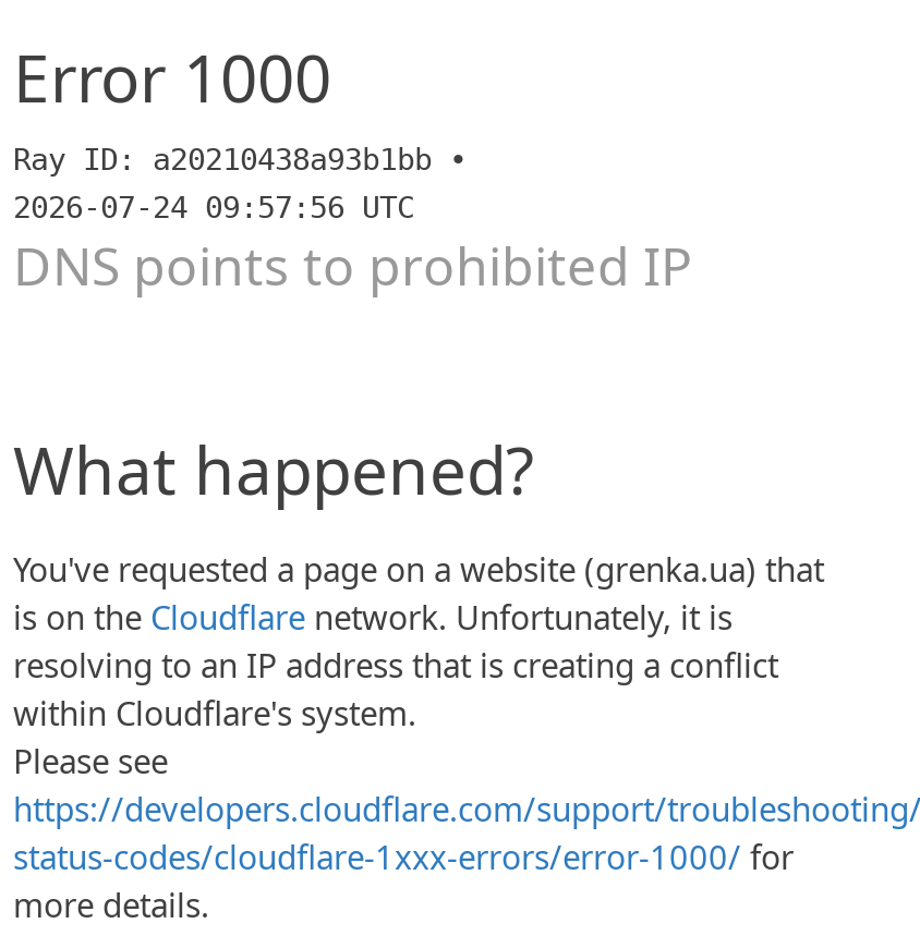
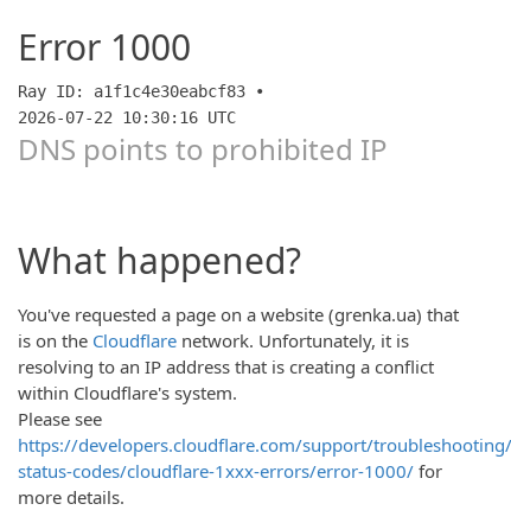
- Ray ID: a20210438a93b1bb •
+ Ray ID: a1f1c4e30eabcf83 •

- 2026-07-24 09:57:56 UTC
+ 2026-07-22 10:30:16 UTC
